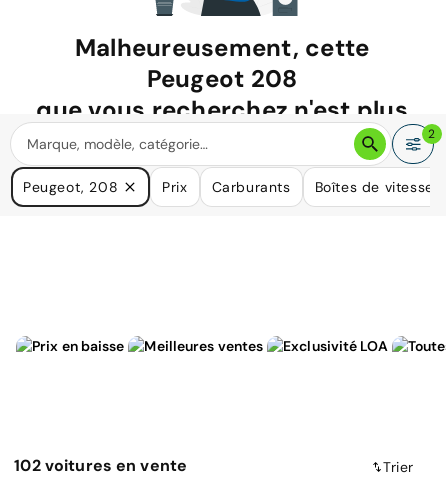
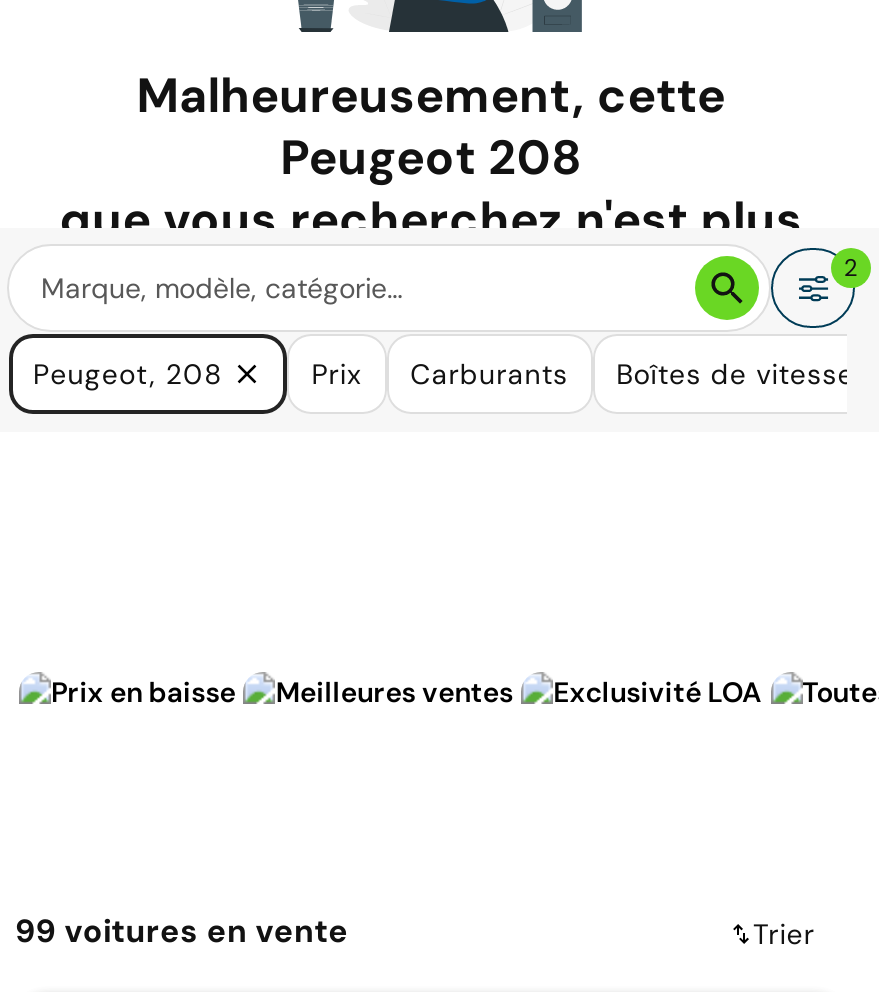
- 102 voitures en vente
+ 99 voitures en vente
